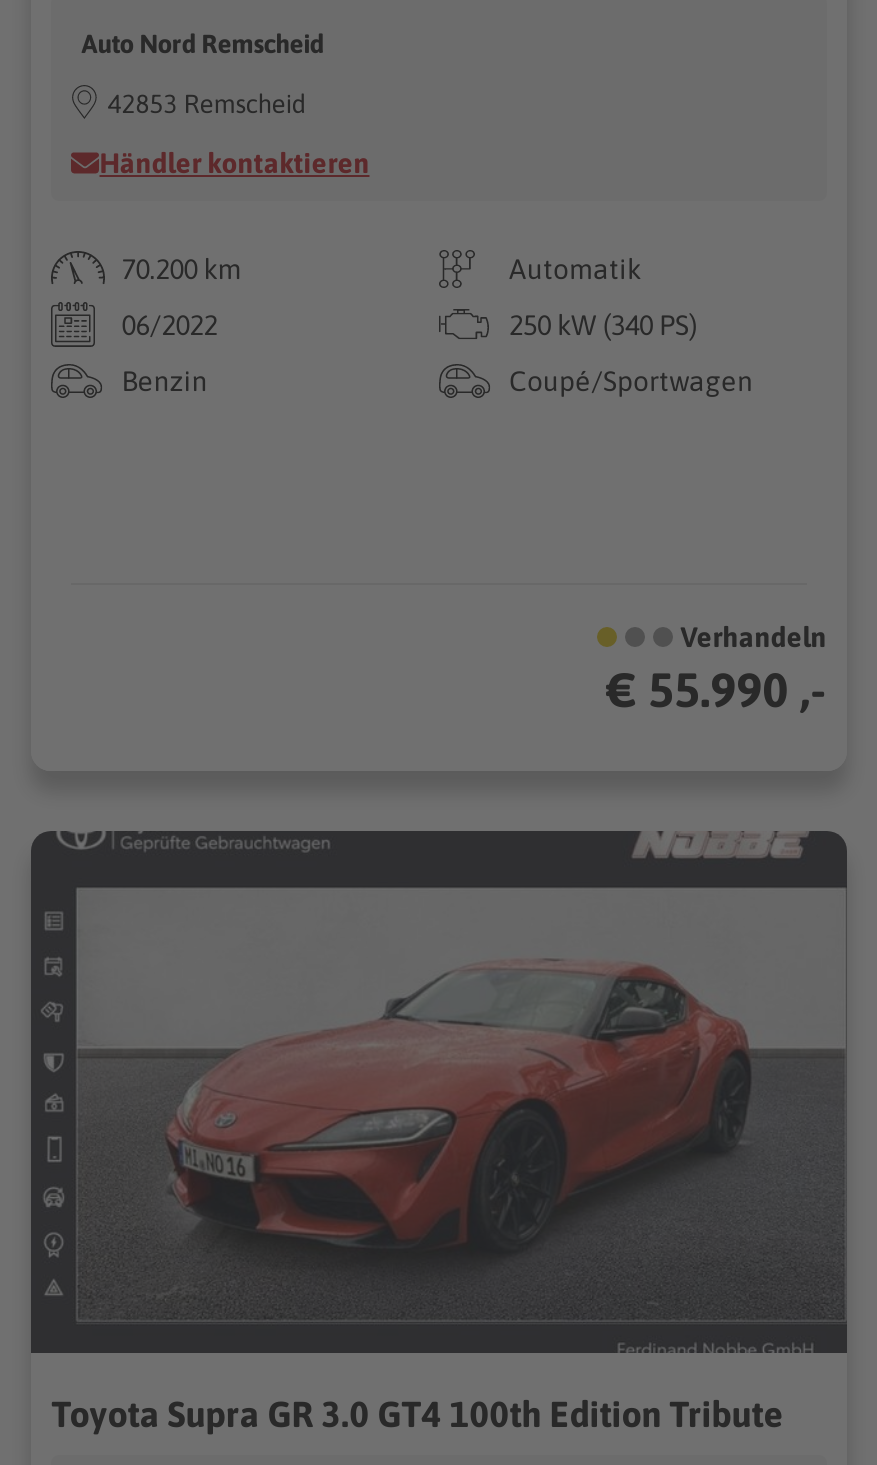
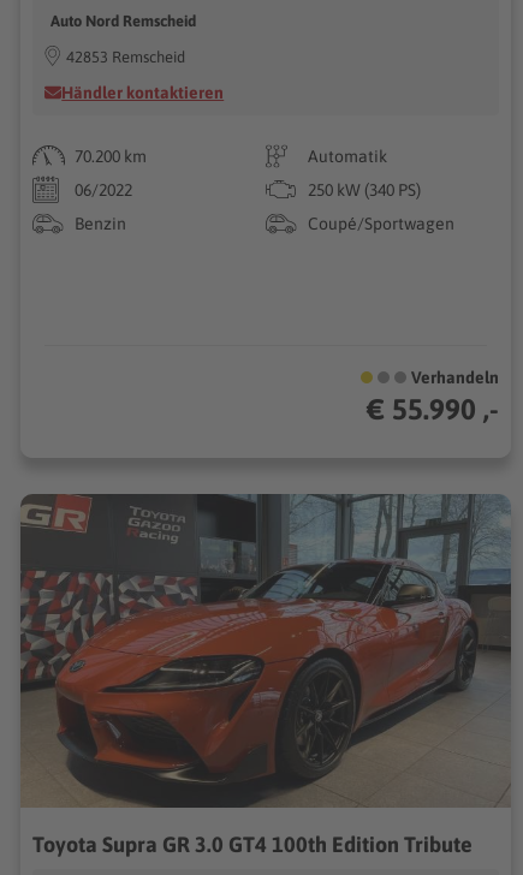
- [image]
+ [image]
